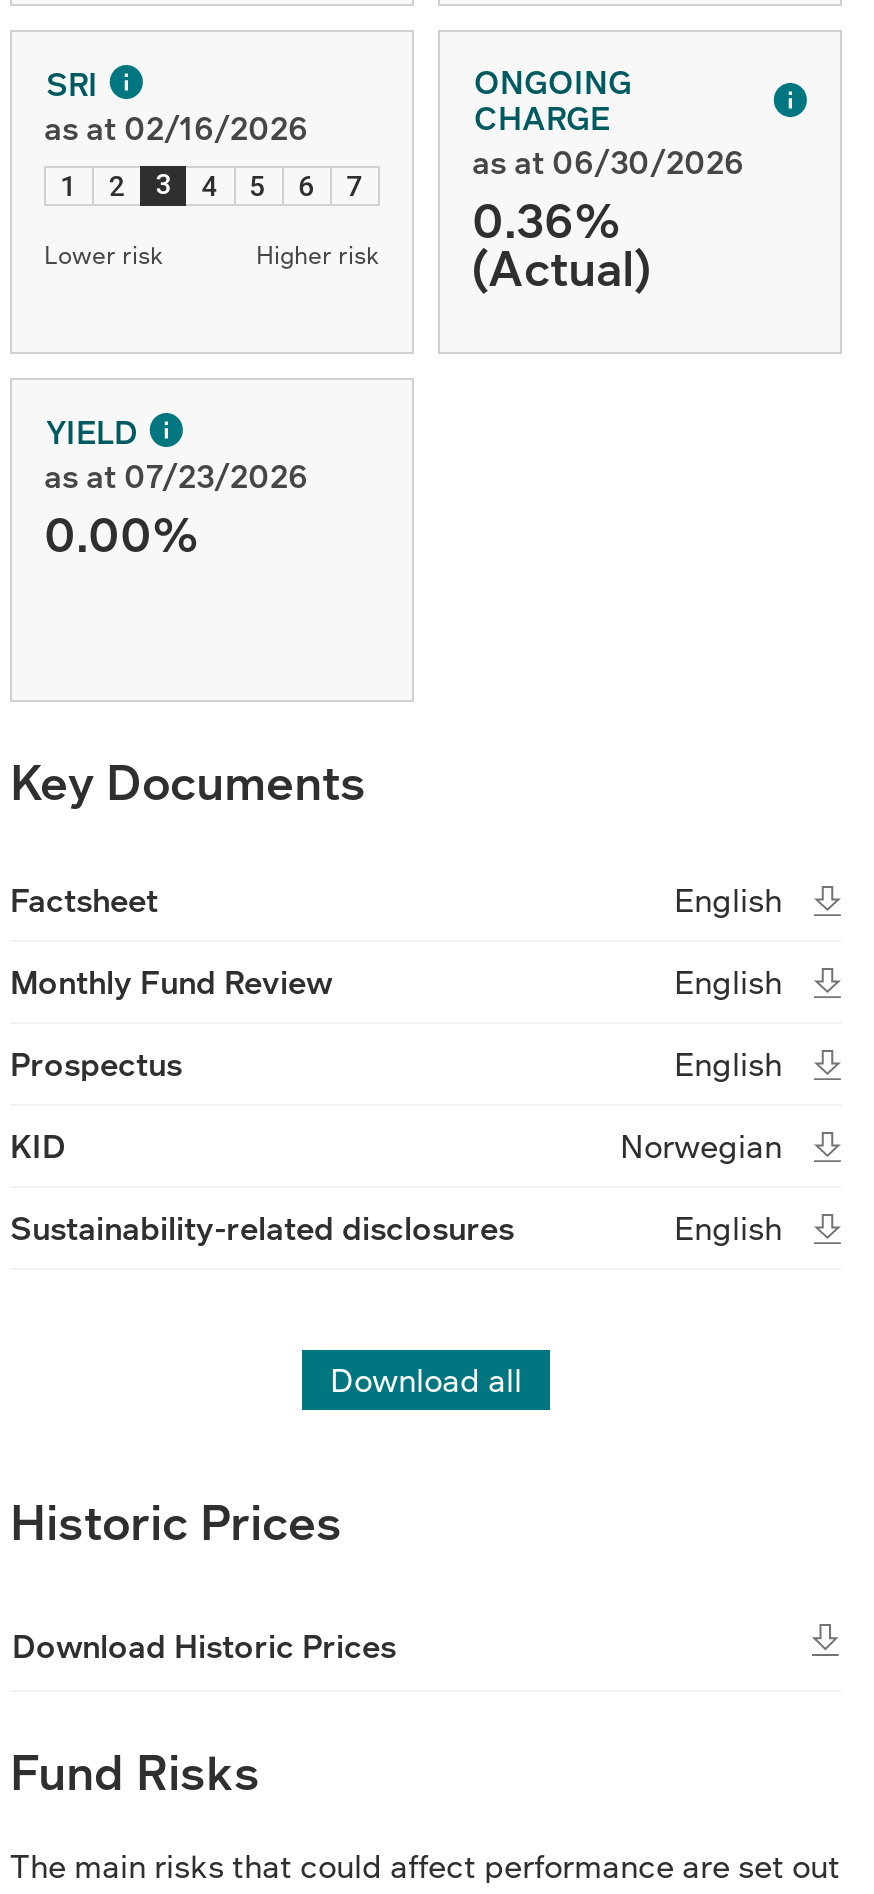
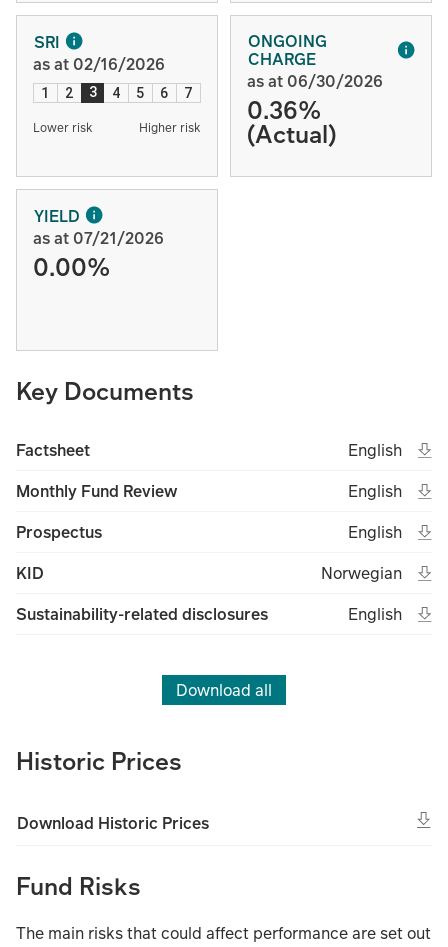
- as at 07/23/2026
+ as at 07/21/2026
